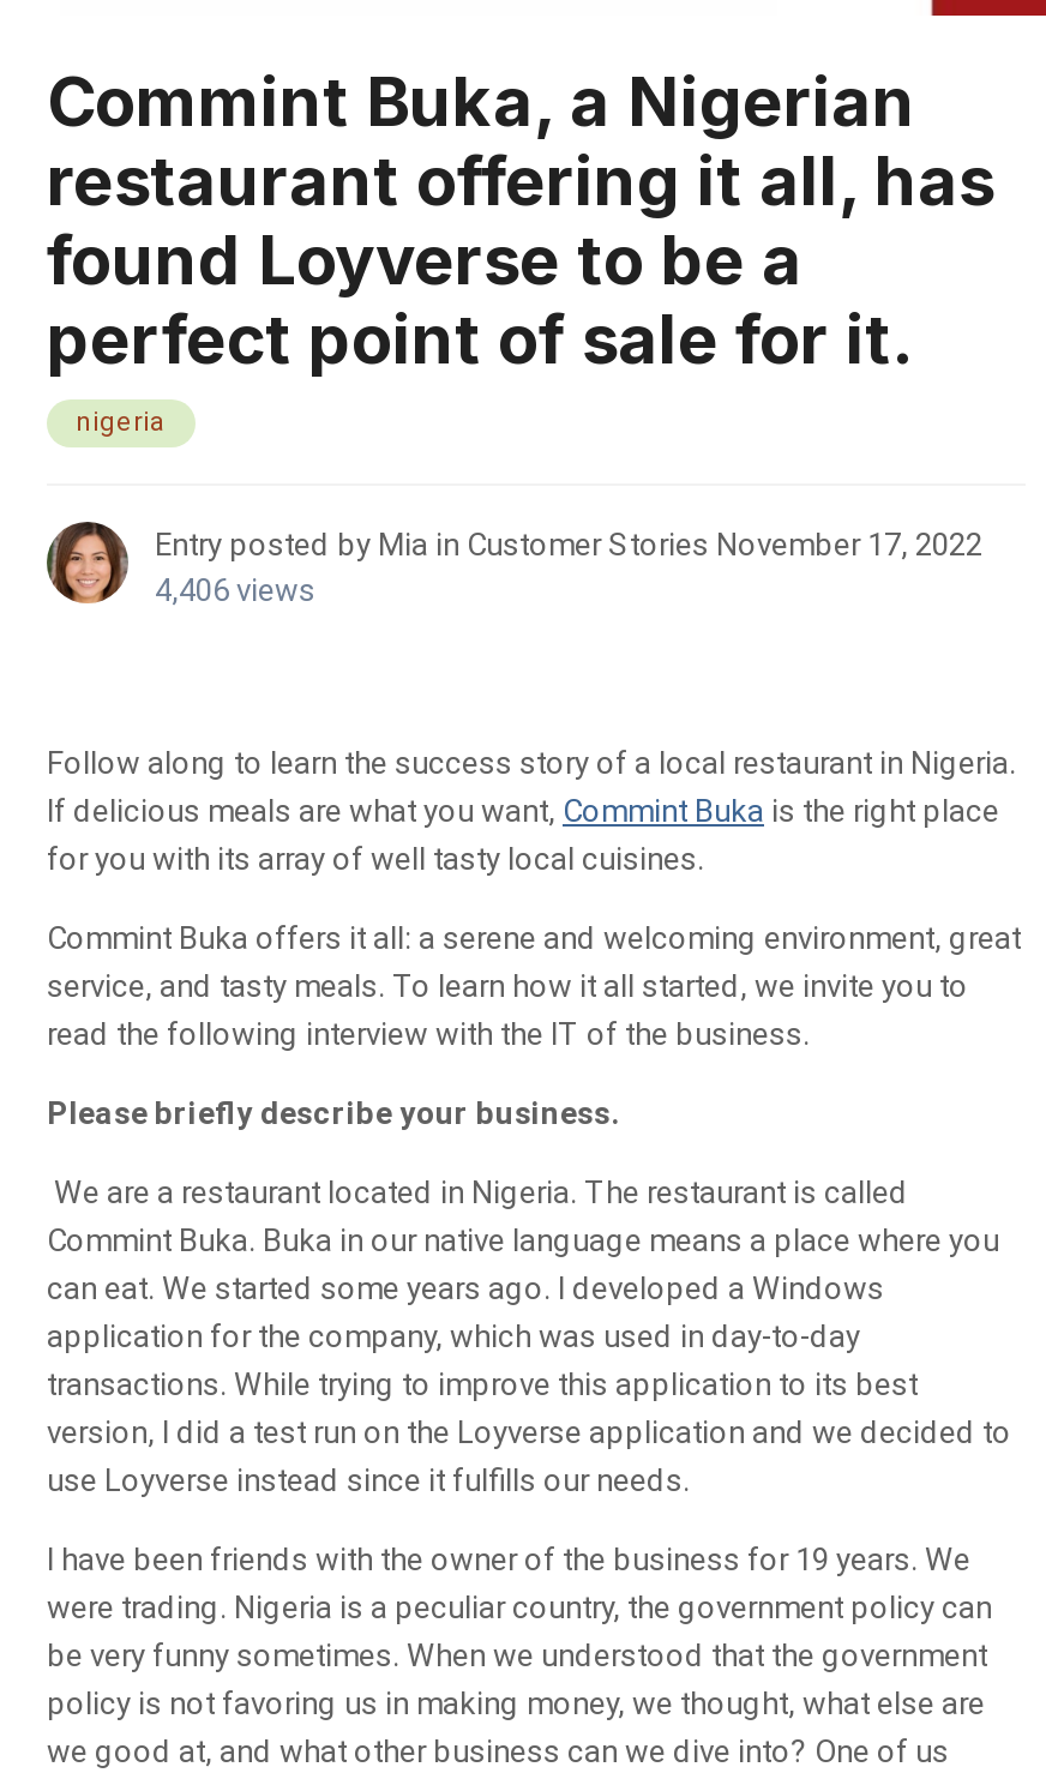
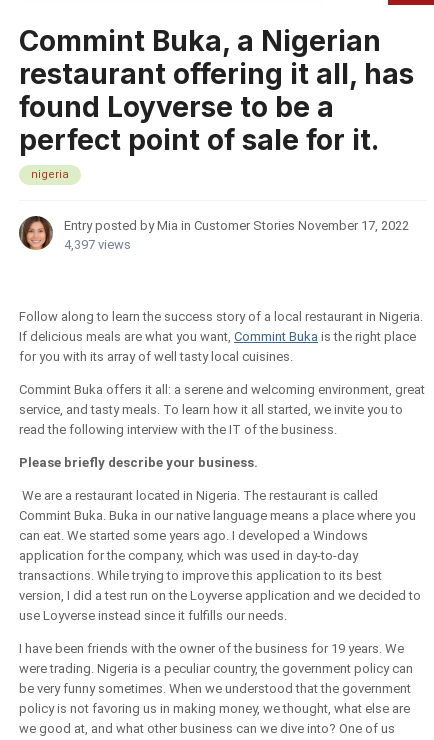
- 4,406 views
+ 4,397 views
